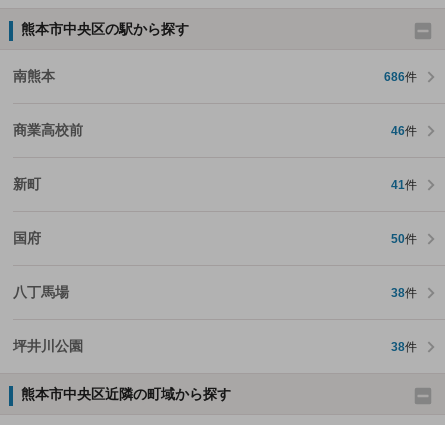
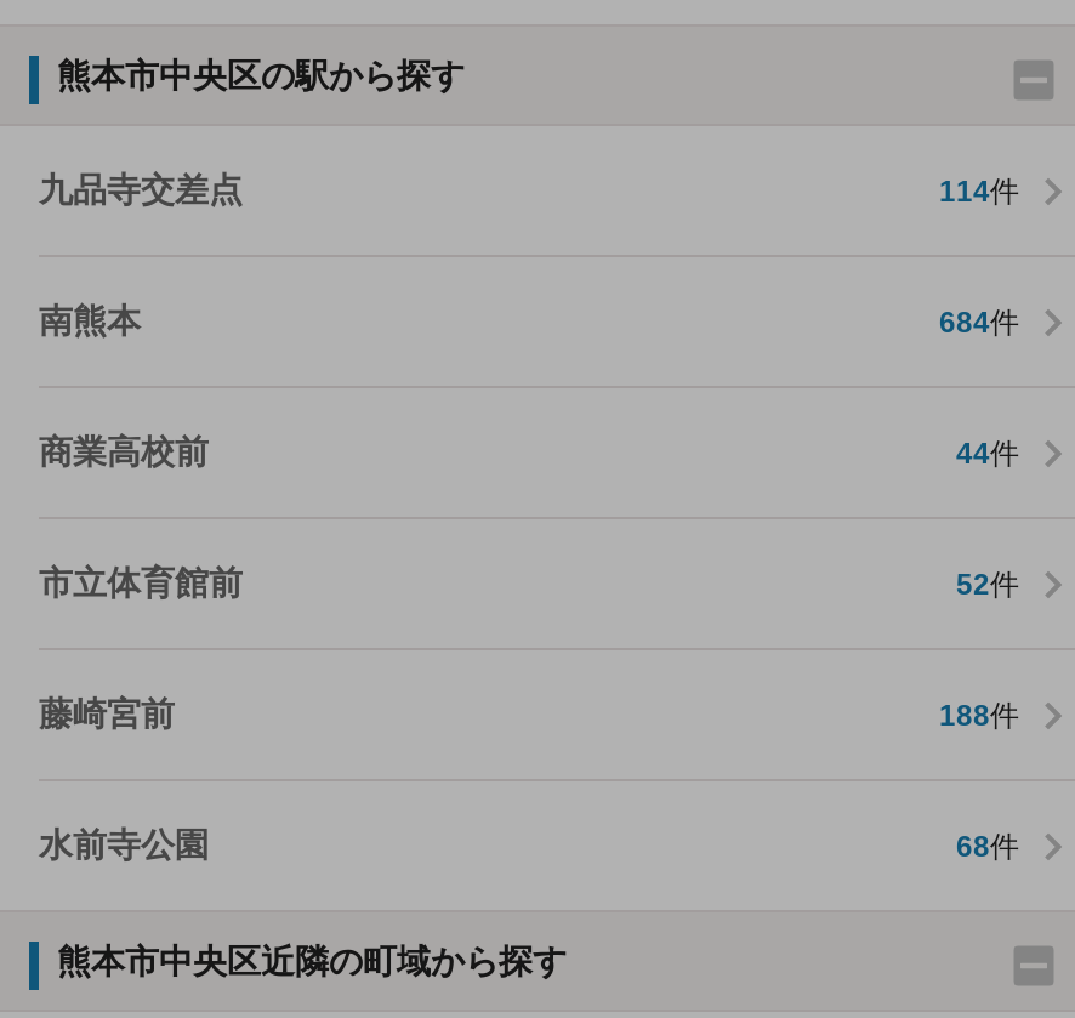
+ 九品寺交差点
+ 114件

moved down: 南熊本

- 686件
+ 684件

- 46件
- 新町
- 41件
- 国府
- 50件
- 八丁馬場
- 38件
- 坪井川公園
- 38件
+ 44件
+ 市立体育館前
+ 52件
+ 藤崎宮前
+ 188件
+ 水前寺公園
+ 68件

moved down: 商業高校前
